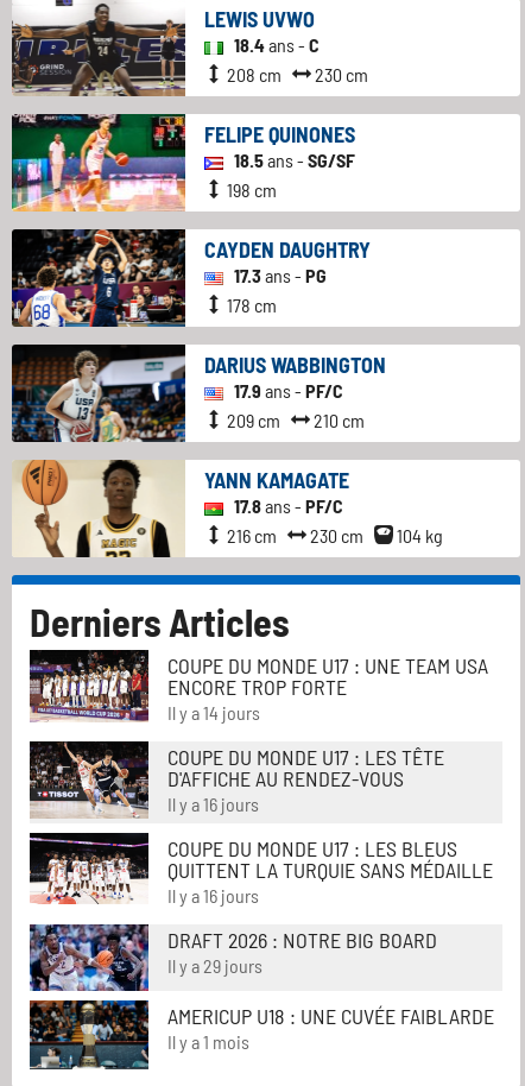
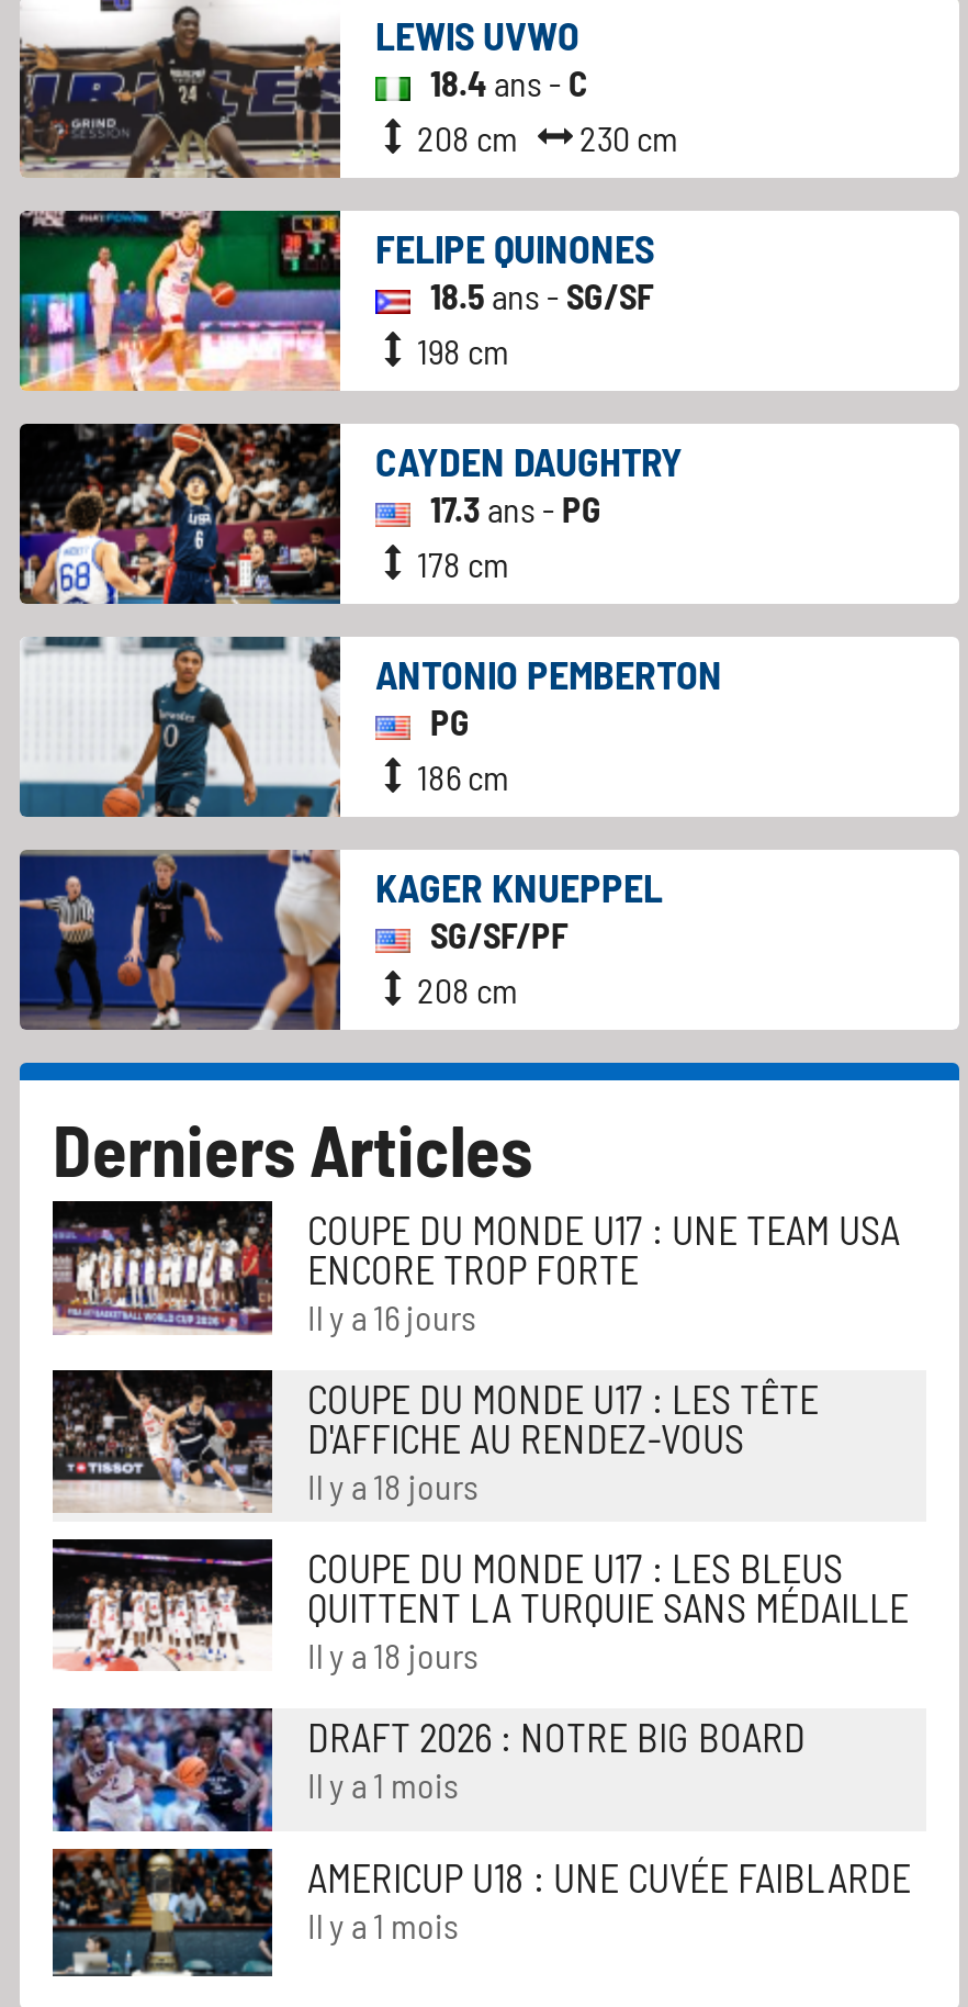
- [image]
- DARIUS WABBINGTON
- 17.9 ans - PF/C
- 209 cm
- 210 cm
+ [image]
+ ANTONIO PEMBERTON
+ PG
+ 186 cm

- [image]
- YANN KAMAGATE
- 17.8 ans - PF/C
- 216 cm
- 230 cm
- 104 kg
+ [image]
+ KAGER KNUEPPEL
+ SG/SF/PF
+ 208 cm

- Il y a 14 jours
+ Il y a 16 jours

- Il y a 16 jours
+ Il y a 18 jours

- Il y a 16 jours
+ Il y a 18 jours

- Il y a 29 jours
+ Il y a 1 mois
